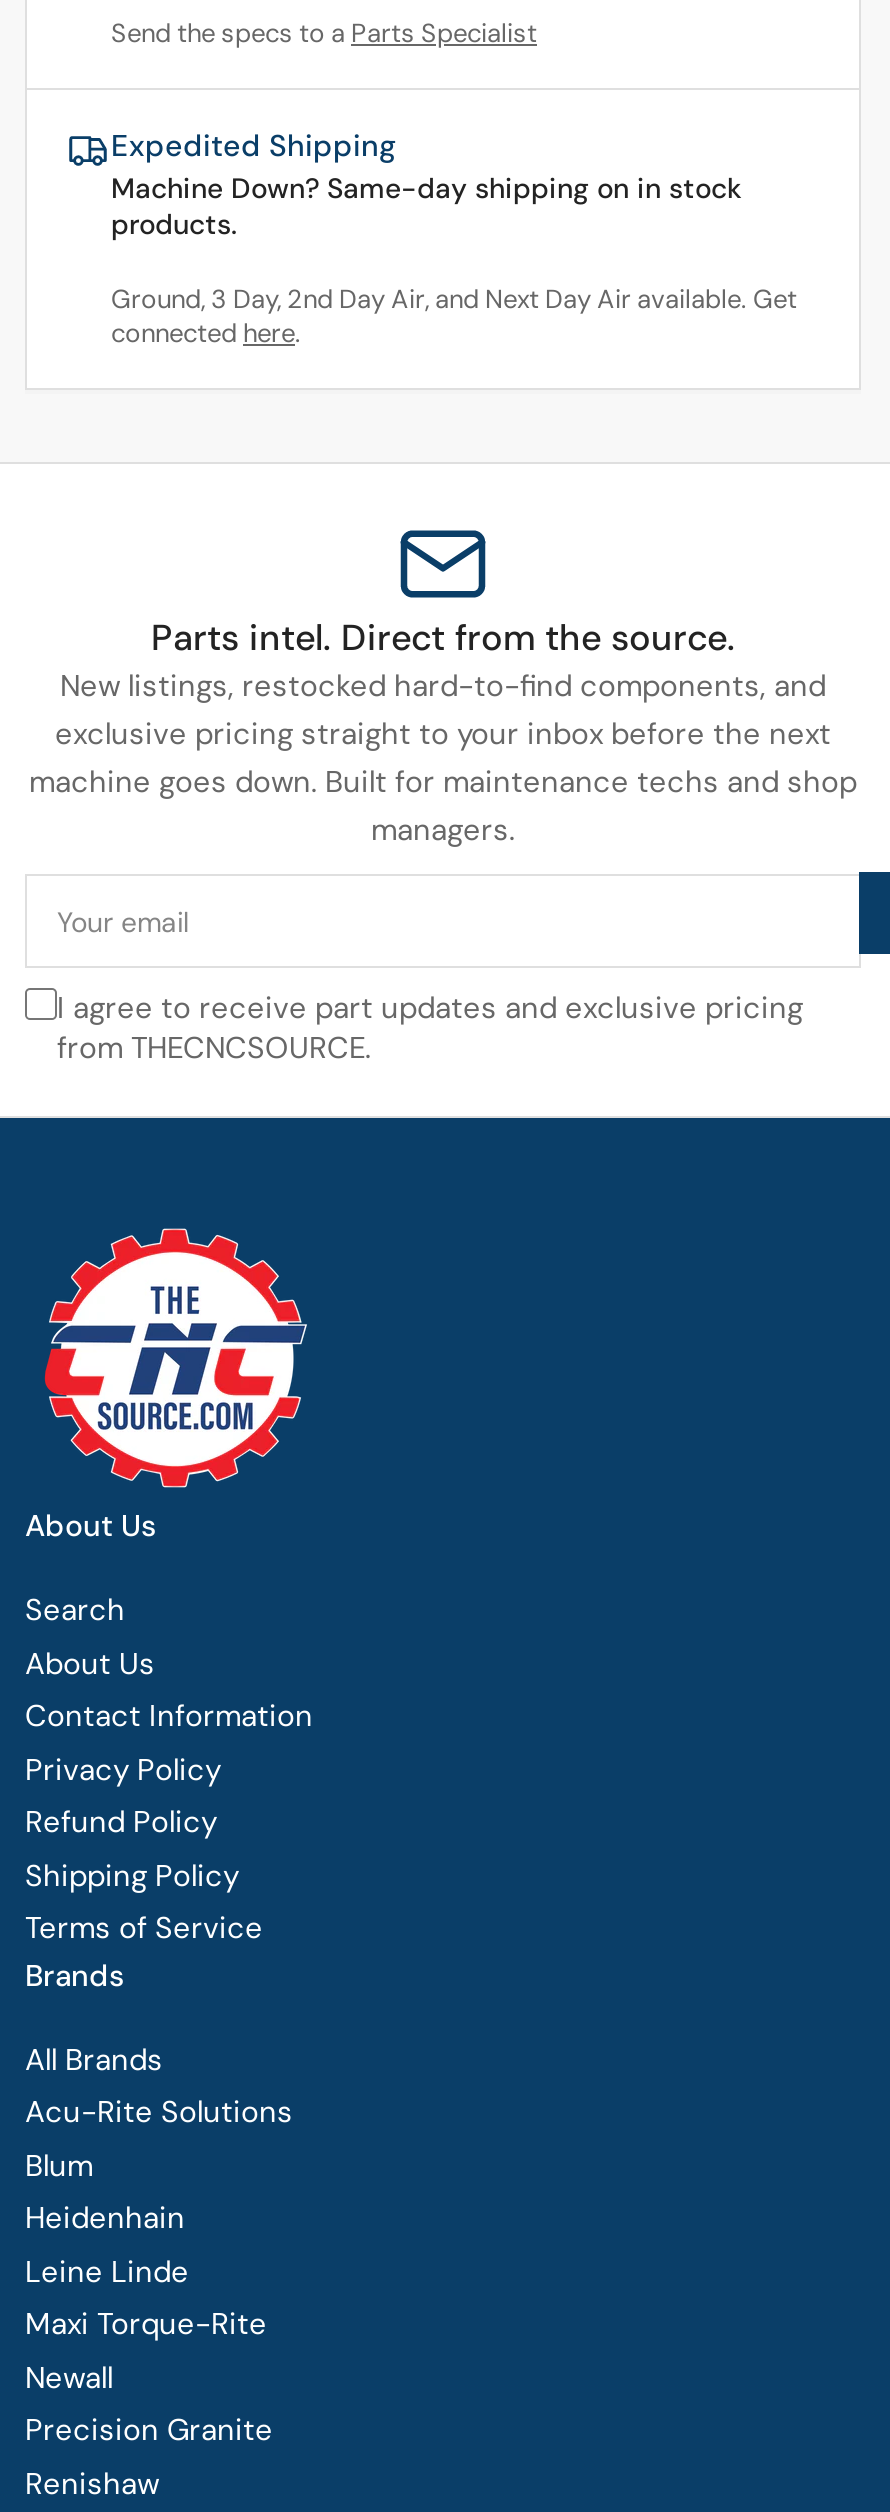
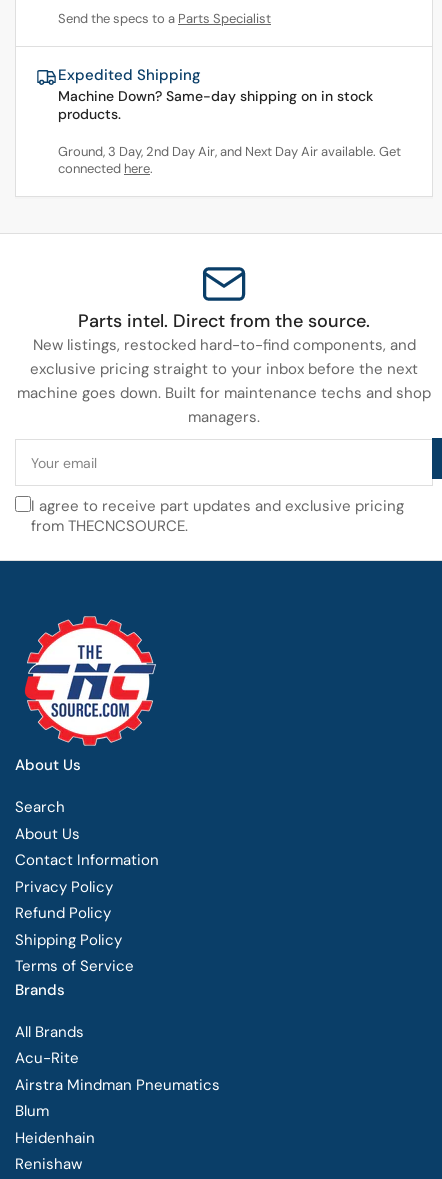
- Acu-Rite Solutions
+ Acu-Rite
+ Airstra Mindman Pneumatics

moved down: Blum | Heidenhain

- Leine Linde
- Maxi Torque-Rite
- Newall
- Precision Granite
